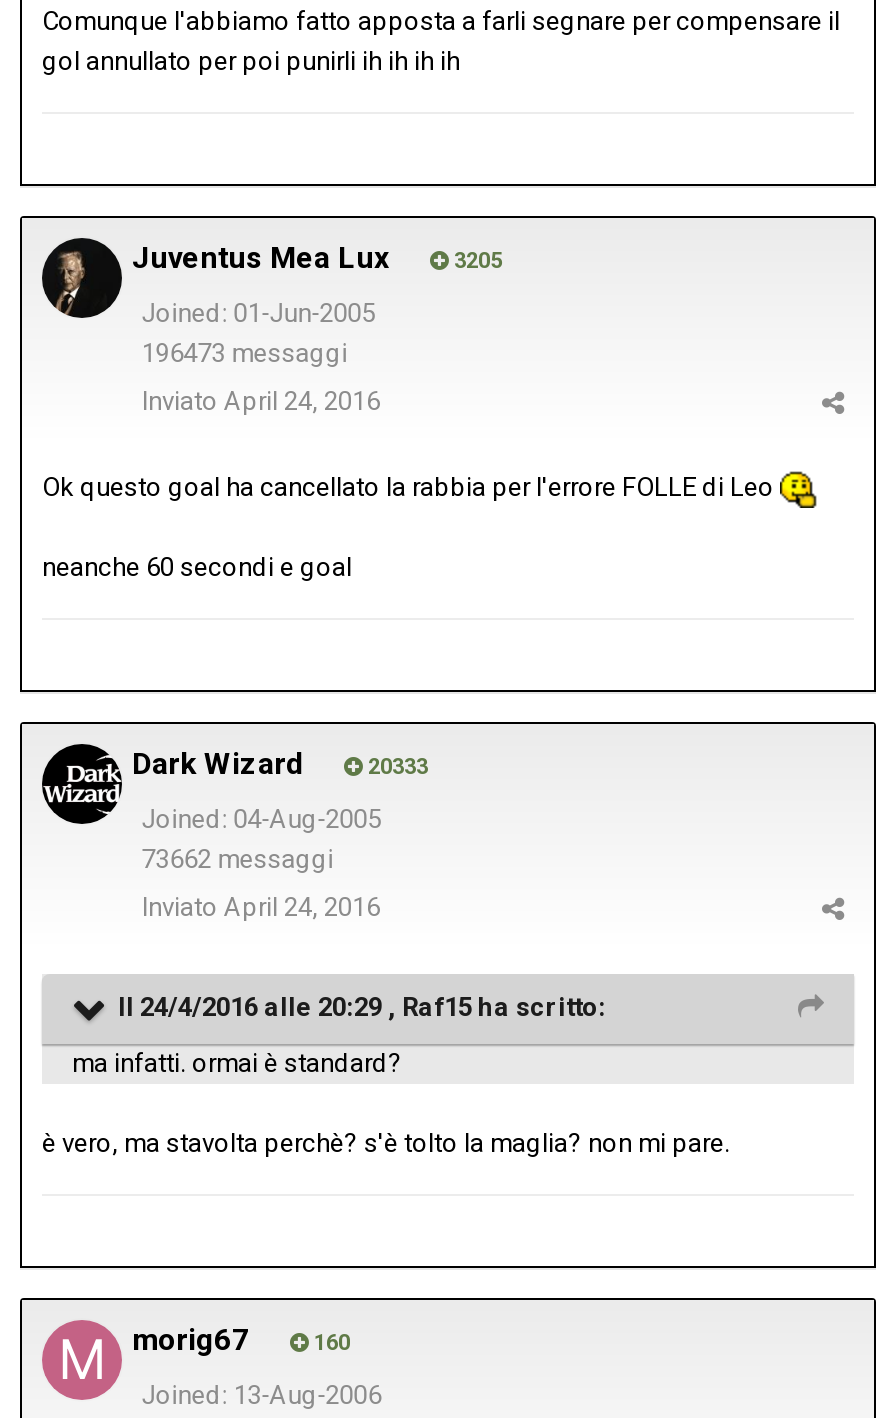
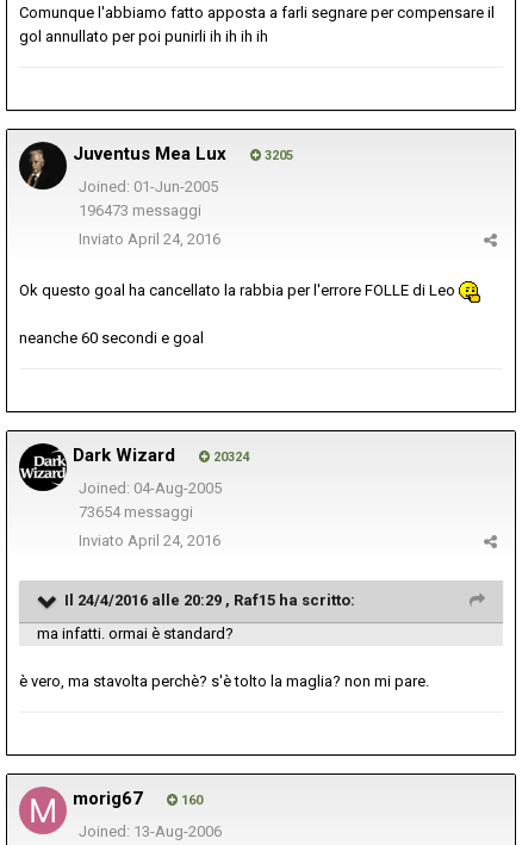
- 20333
+ 20324

- 73662 messaggi
+ 73654 messaggi
